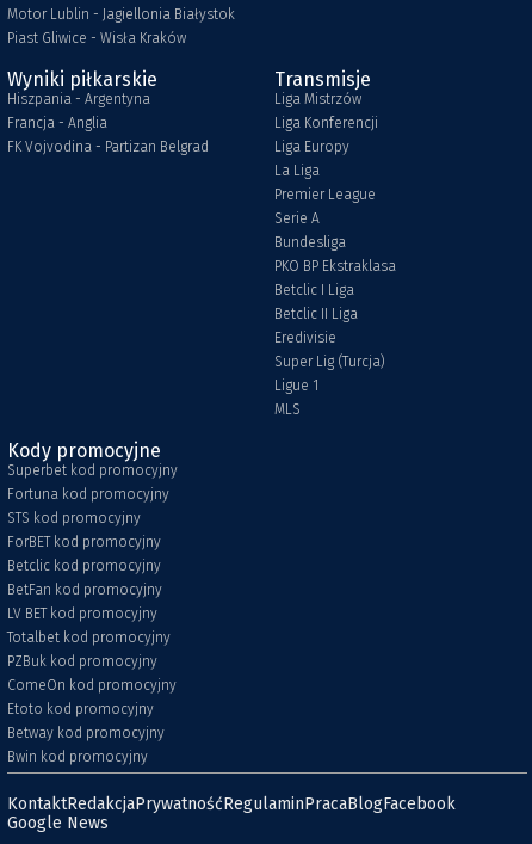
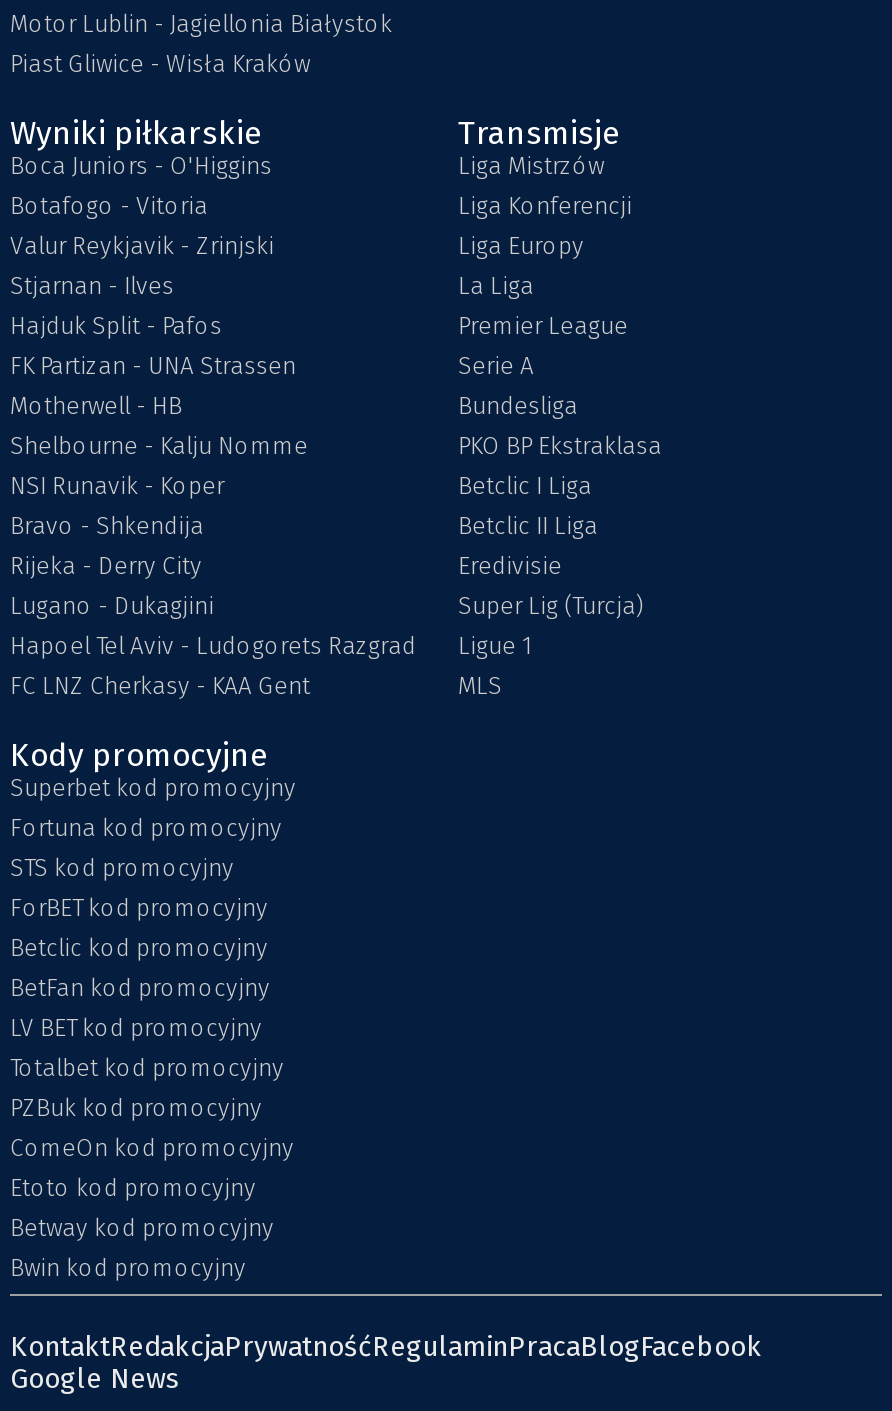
- Hiszpania - Argentyna
- Francja - Anglia
- FK Vojvodina - Partizan Belgrad
+ Boca Juniors - O'Higgins
+ Botafogo - Vitoria
+ Valur Reykjavik - Zrinjski
+ Stjarnan - Ilves
+ Hajduk Split - Pafos
+ FK Partizan - UNA Strassen
+ Motherwell - HB
+ Shelbourne - Kalju Nomme
+ NSI Runavik - Koper
+ Bravo - Shkendija
+ Rijeka - Derry City
+ Lugano - Dukagjini
+ Hapoel Tel Aviv - Ludogorets Razgrad
+ FC LNZ Cherkasy - KAA Gent
